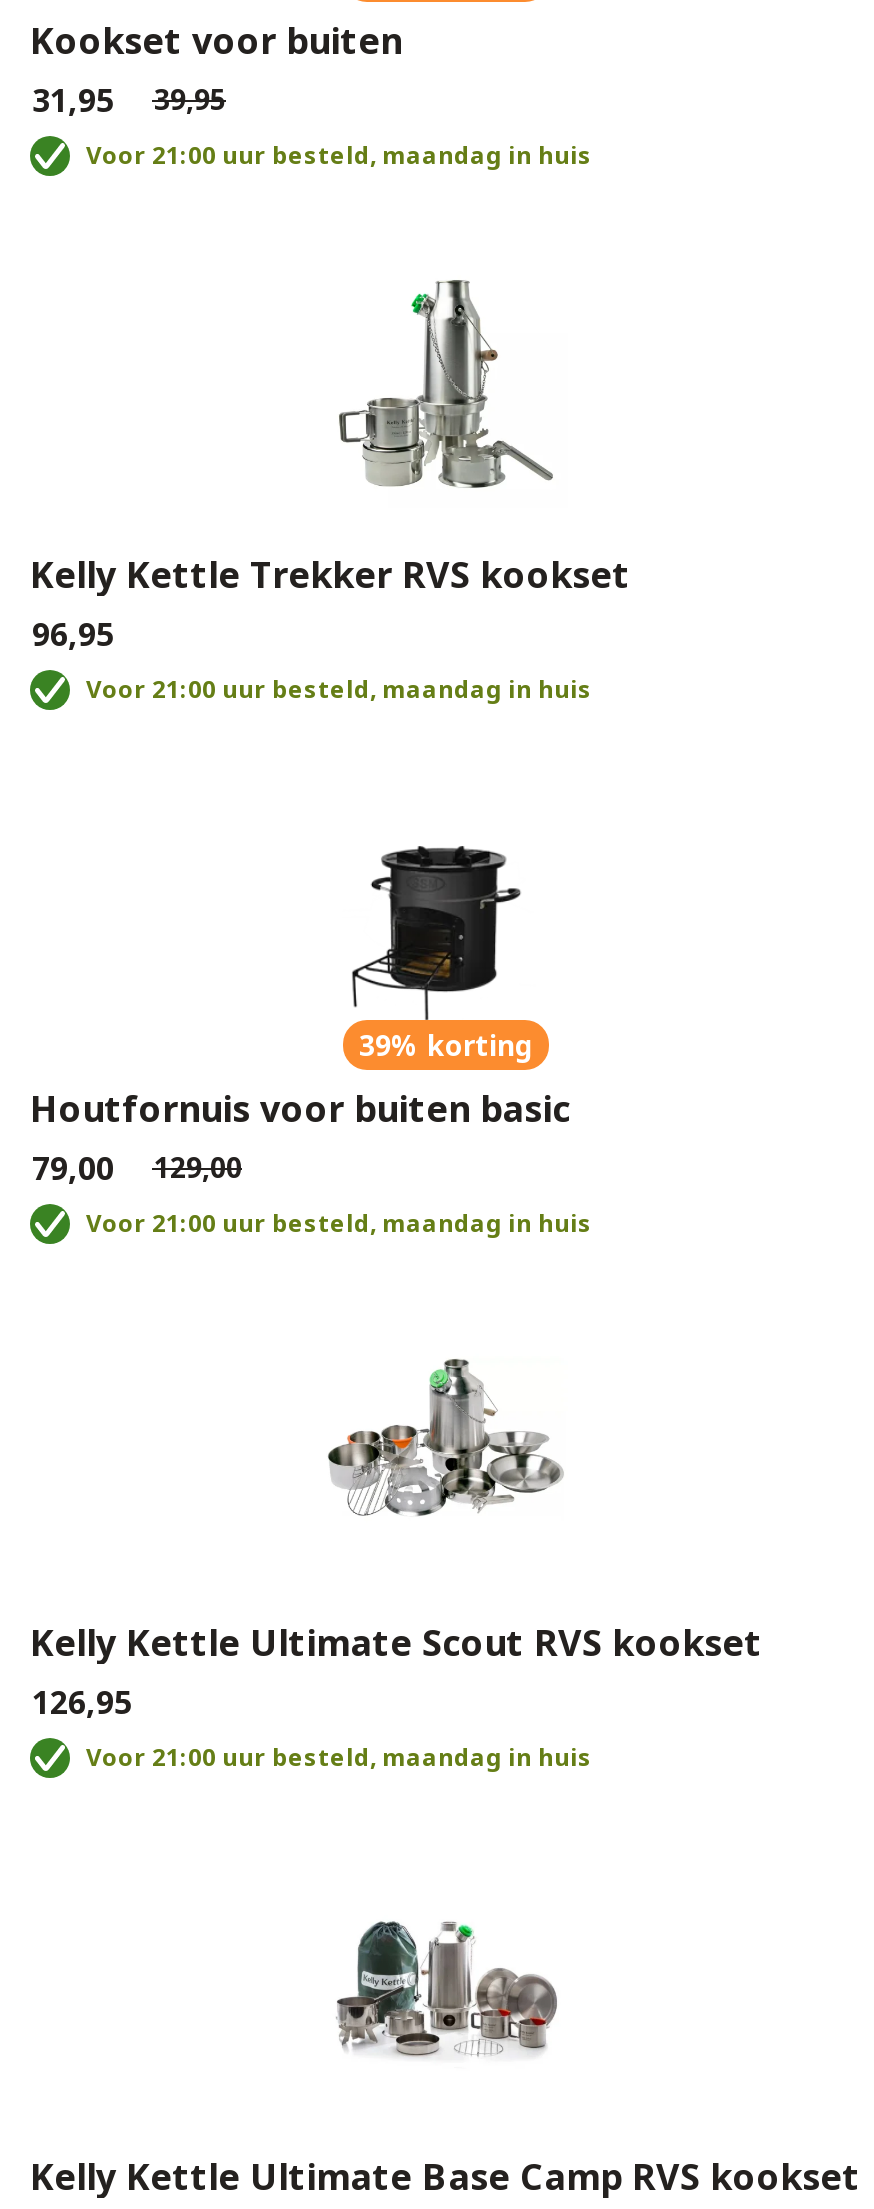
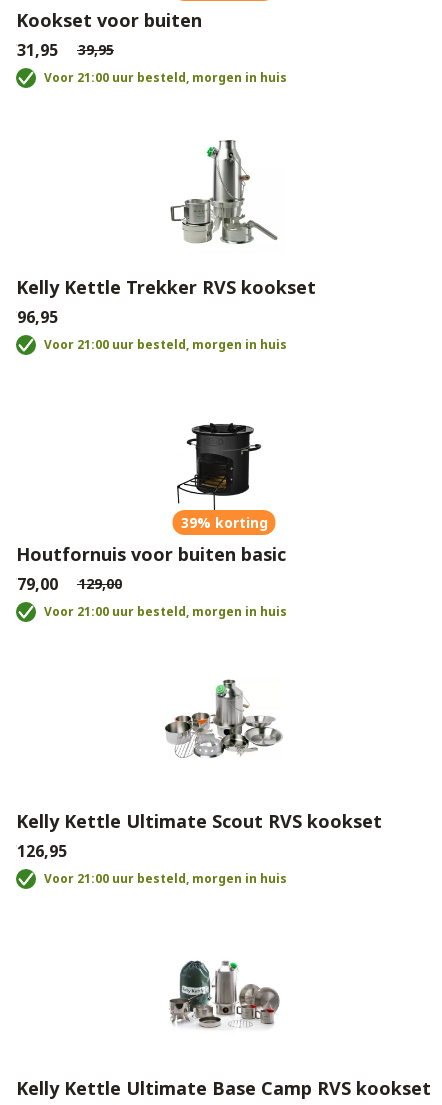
- Voor 21:00 uur besteld, maandag in huis
+ Voor 21:00 uur besteld, morgen in huis

- Voor 21:00 uur besteld, maandag in huis
+ Voor 21:00 uur besteld, morgen in huis

- Voor 21:00 uur besteld, maandag in huis
+ Voor 21:00 uur besteld, morgen in huis

- Voor 21:00 uur besteld, maandag in huis
+ Voor 21:00 uur besteld, morgen in huis
